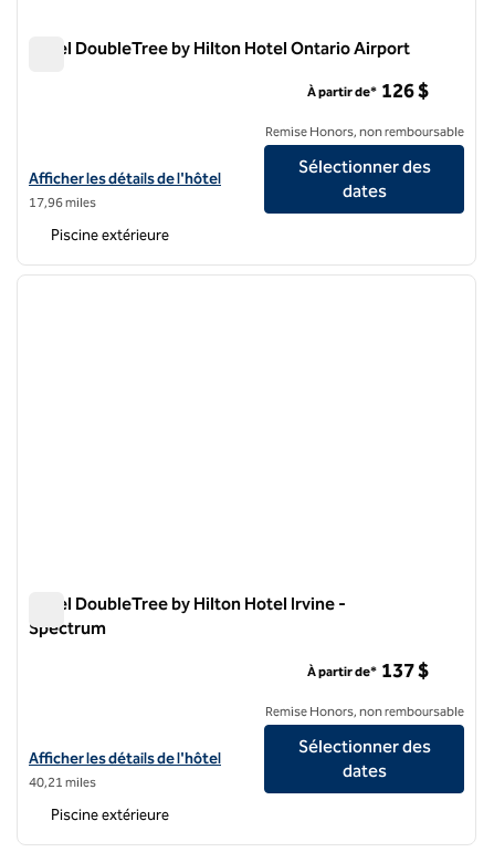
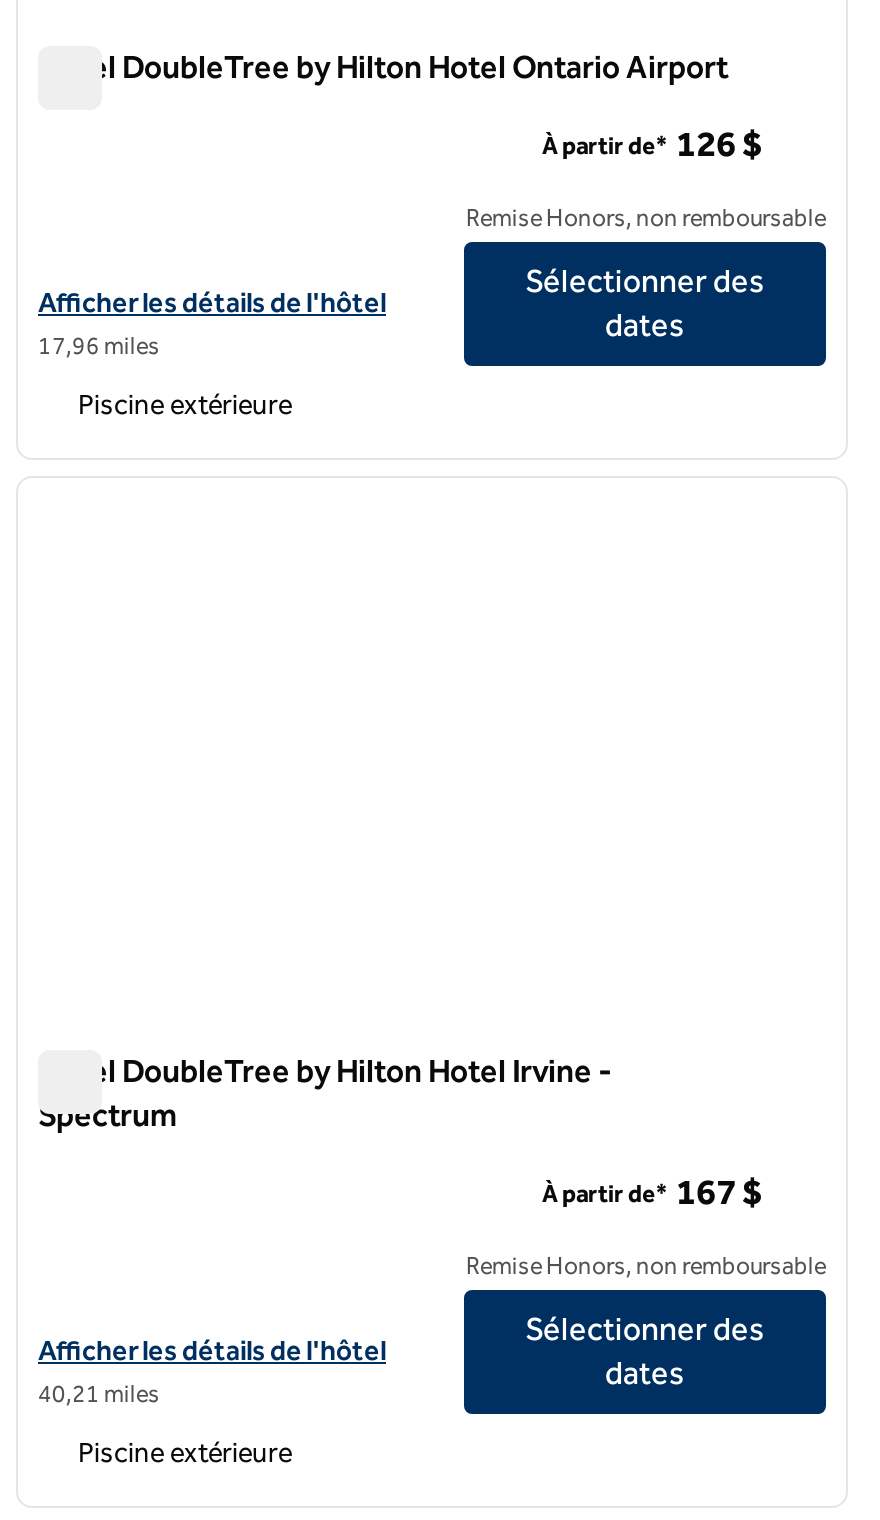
- À partir de* 137 $
+ À partir de* 167 $
